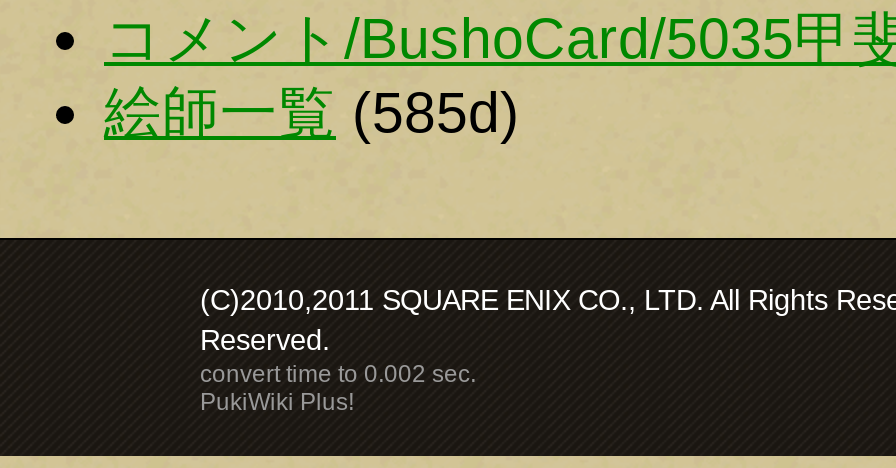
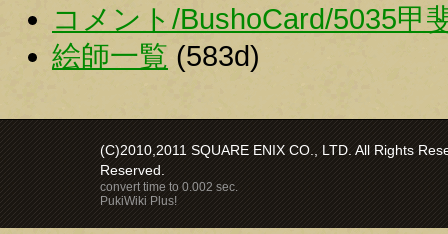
- 絵師一覧(585d)
+ 絵師一覧(583d)
